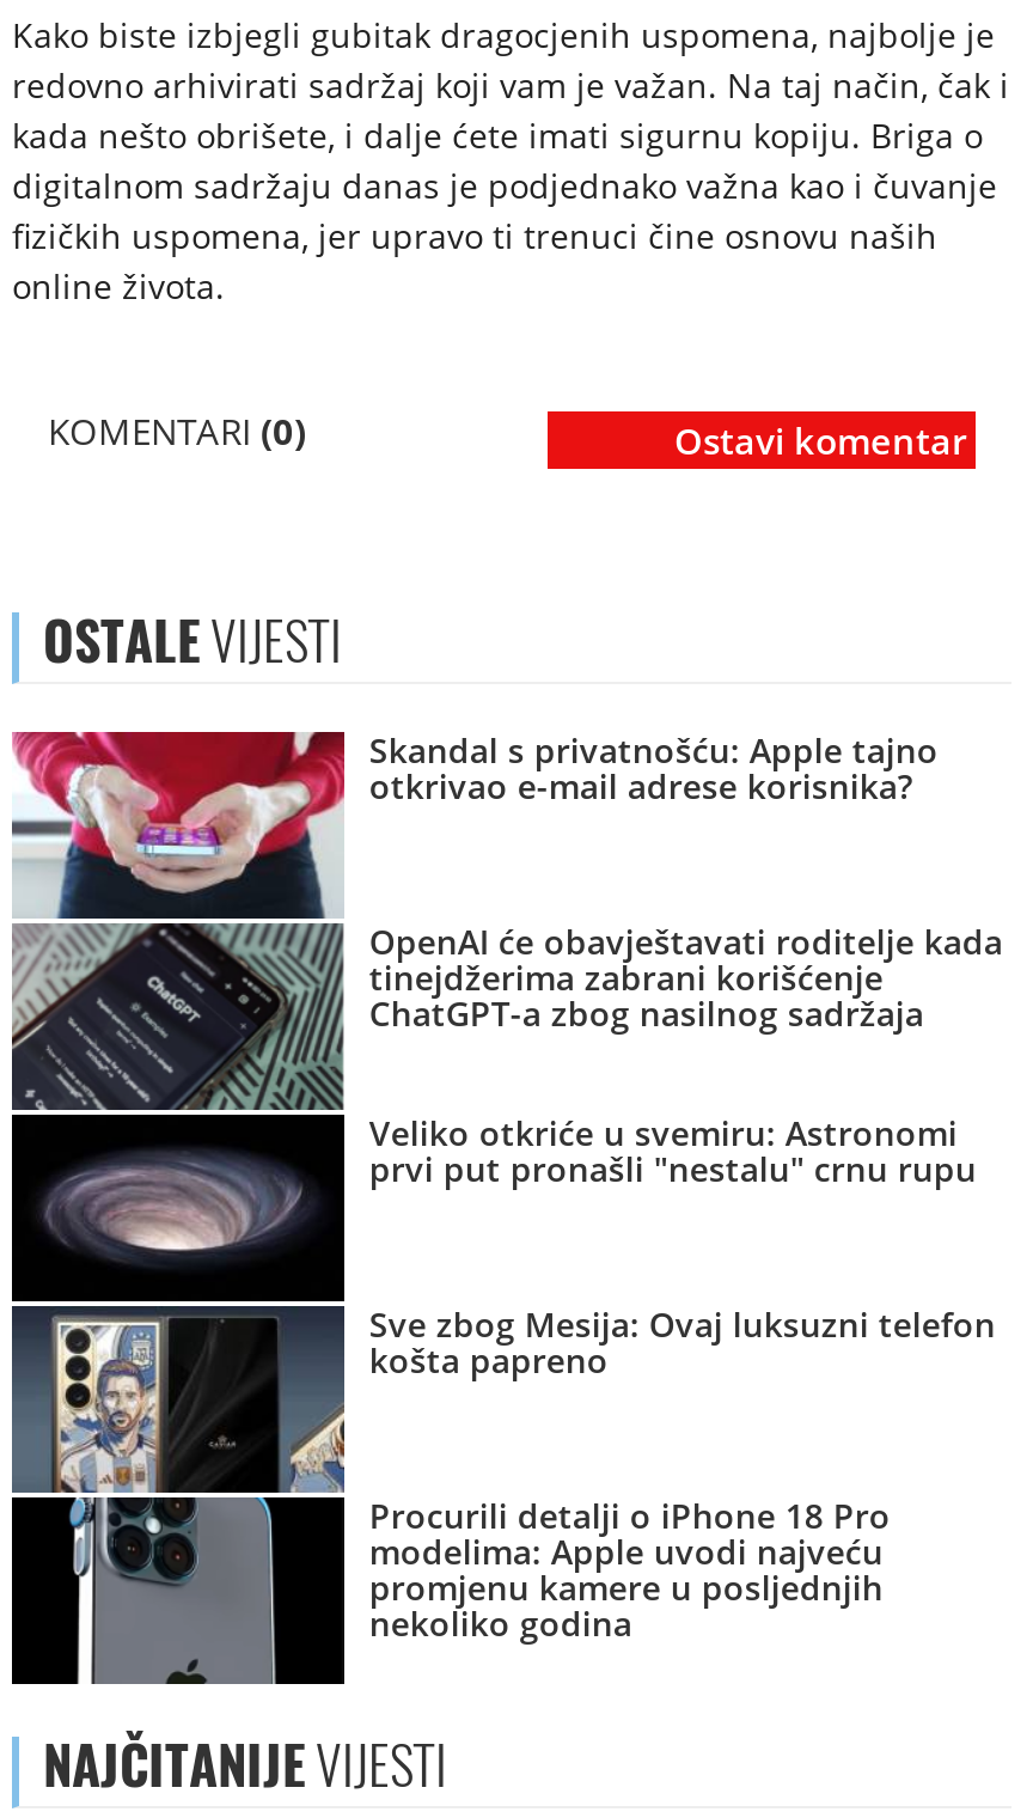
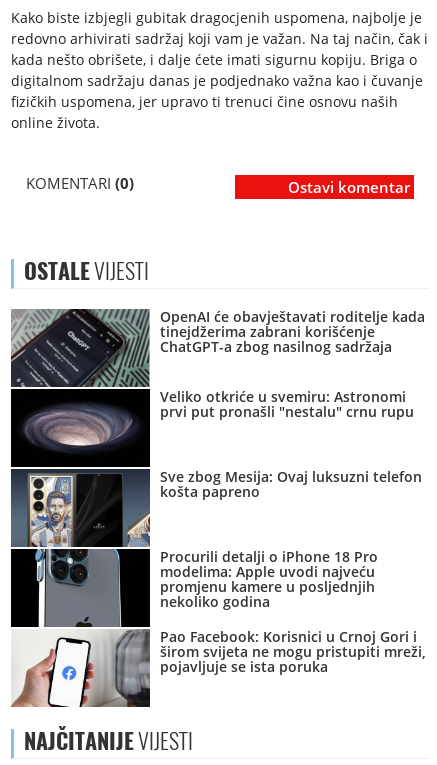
- [image]
- Skandal s privatnošću: Apple tajno
- otkrivao e-mail adrese korisnika?

moved up: [image] | OpenAI će obavještavati roditelje kada | tinejdžerima zabrani korišćenje | ... | promjenu kamere u posljednjih | nekoliko godina

+ [image]
+ Pao Facebook: Korisnici u Crnoj Gori i
+ širom svijeta ne mogu pristupiti mreži,
+ pojavljuje se ista poruka
